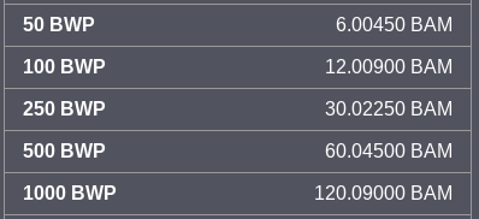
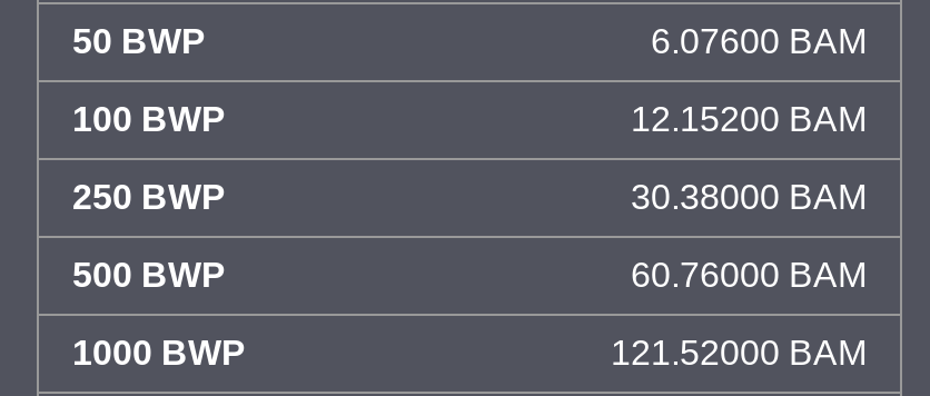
- 6.00450 BAM
+ 6.07600 BAM

- 12.00900 BAM
+ 12.15200 BAM

- 30.02250 BAM
+ 30.38000 BAM

- 60.04500 BAM
+ 60.76000 BAM

- 120.09000 BAM
+ 121.52000 BAM
